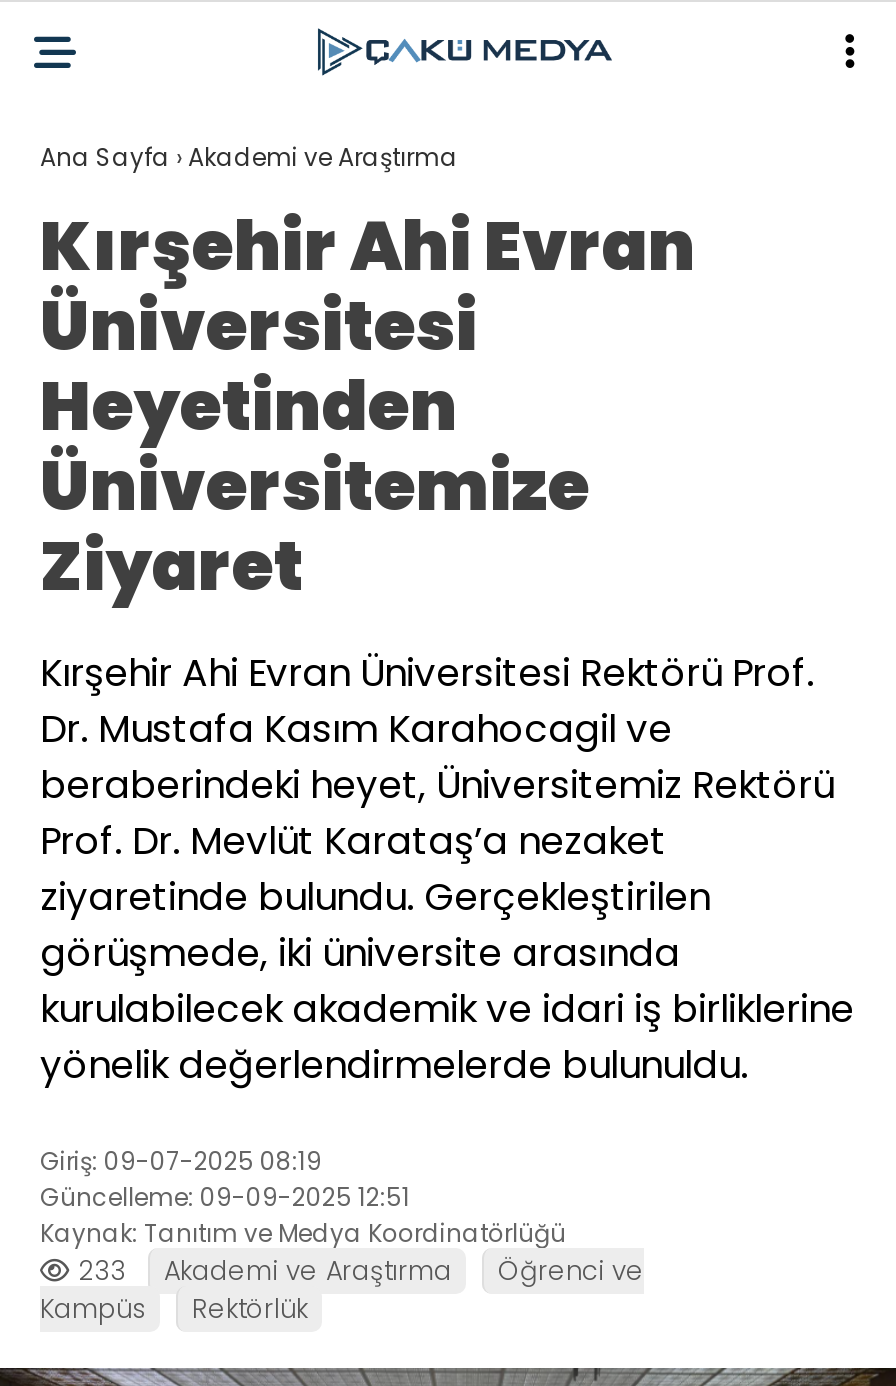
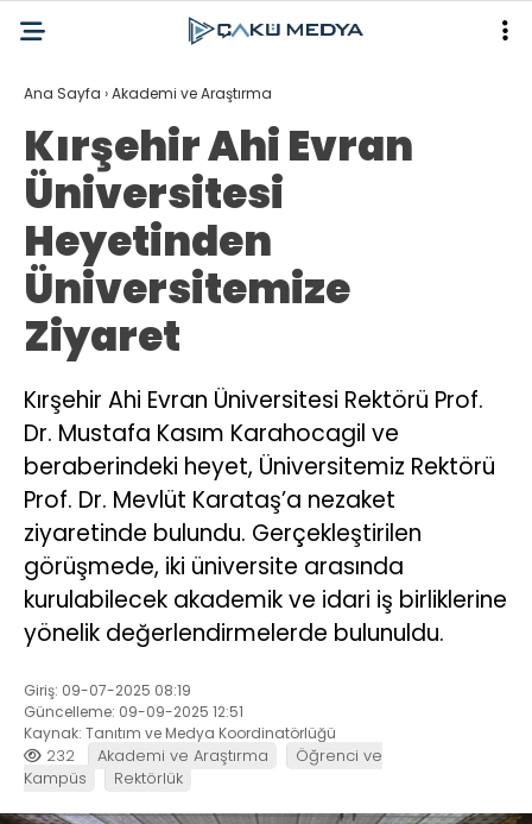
- 233 Akademi ve Araştırma Öğrenci ve
+ 232 Akademi ve Araştırma Öğrenci ve
